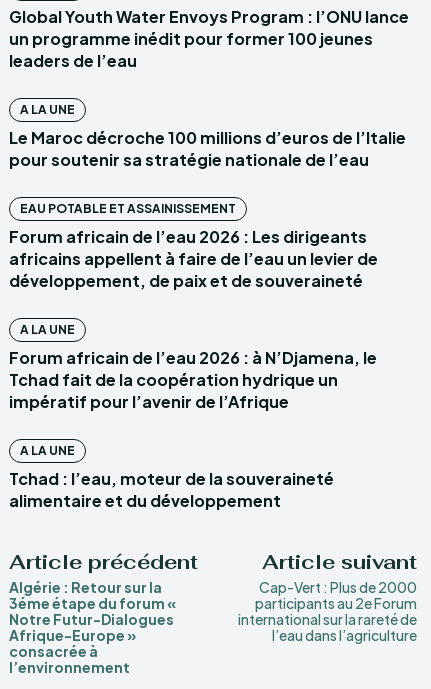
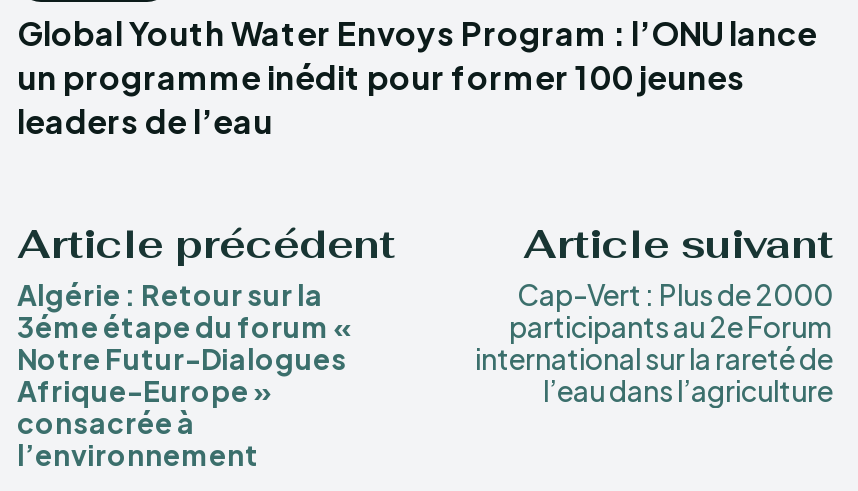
- A LA UNE
- Le Maroc décroche 100 millions d’euros de l’Italie
- pour soutenir sa stratégie nationale de l’eau
- EAU POTABLE ET ASSAINISSEMENT
- Forum africain de l’eau 2026 : Les dirigeants
- africains appellent à faire de l’eau un levier de
- développement, de paix et de souveraineté
- A LA UNE
- Forum africain de l’eau 2026 : à N’Djamena, le
- Tchad fait de la coopération hydrique un
- impératif pour l’avenir de l’Afrique
- A LA UNE
- Tchad : l’eau, moteur de la souveraineté
- alimentaire et du développement
